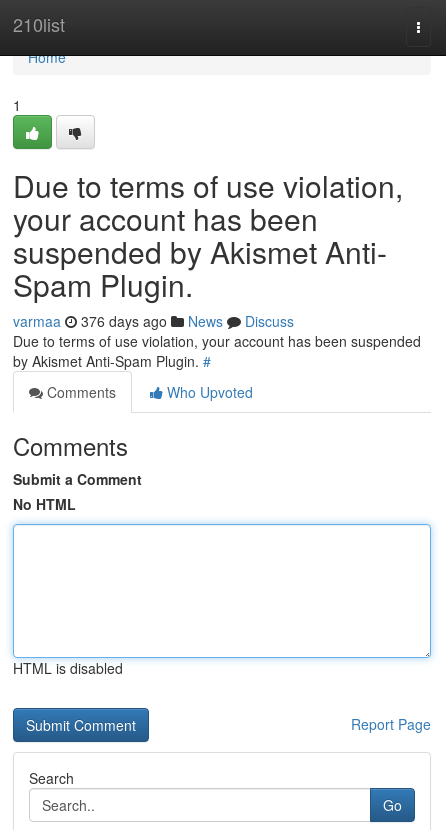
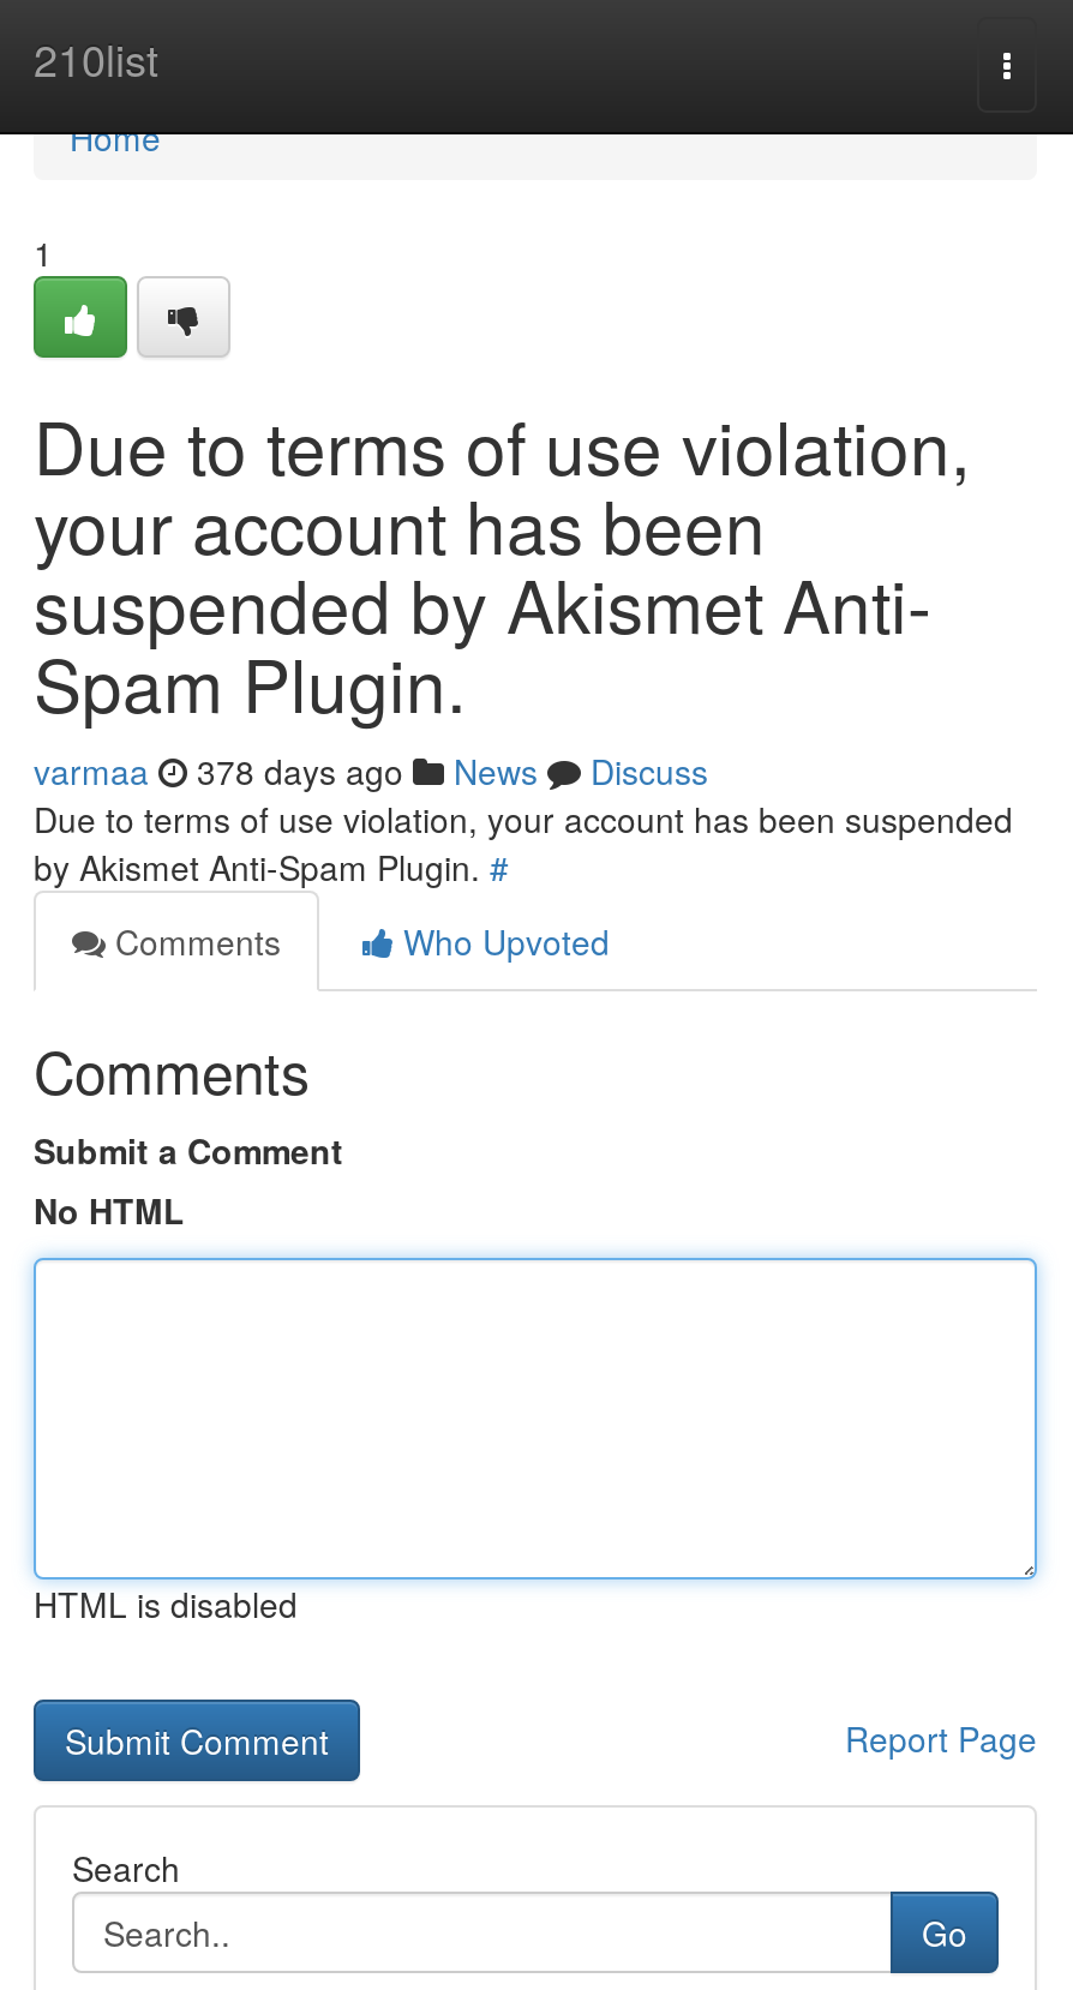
- varmaa 376 days ago News Discuss
+ varmaa 378 days ago News Discuss
